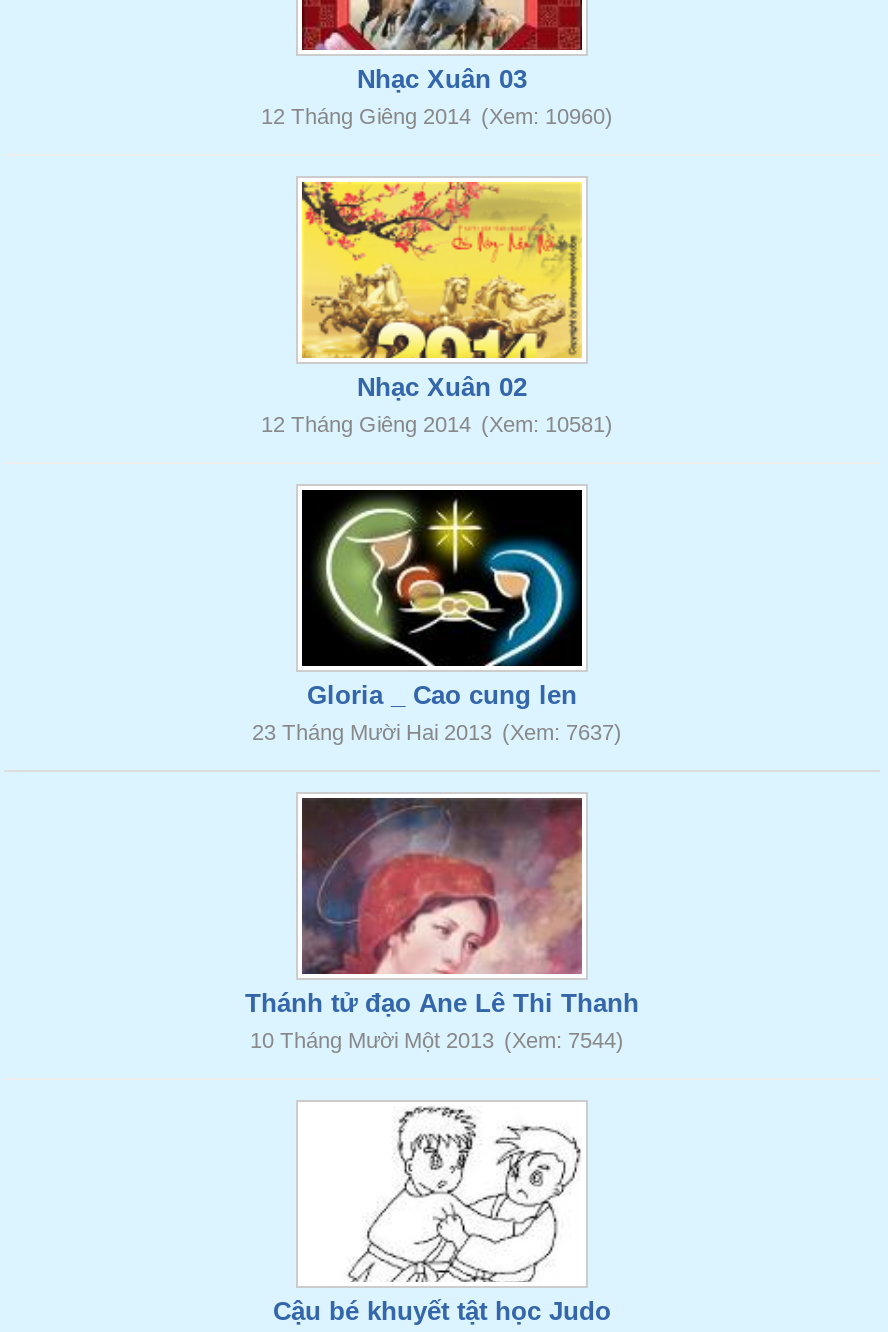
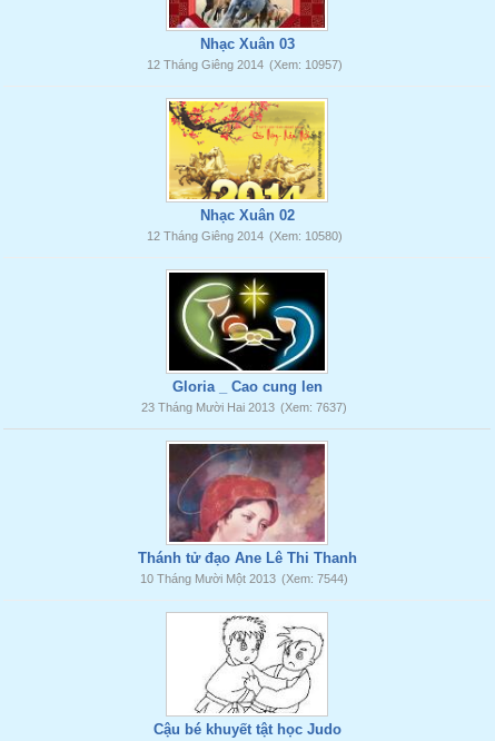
- 12 Tháng Giêng 2014 (Xem: 10960)
+ 12 Tháng Giêng 2014 (Xem: 10957)

- 12 Tháng Giêng 2014 (Xem: 10581)
+ 12 Tháng Giêng 2014 (Xem: 10580)
